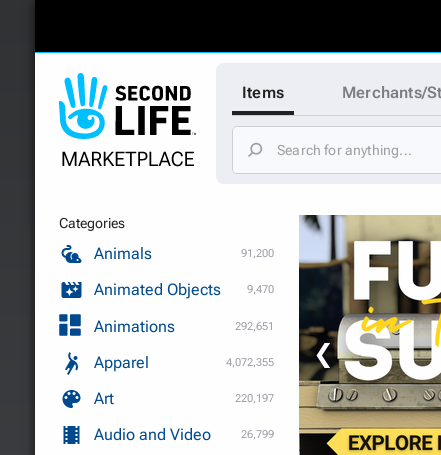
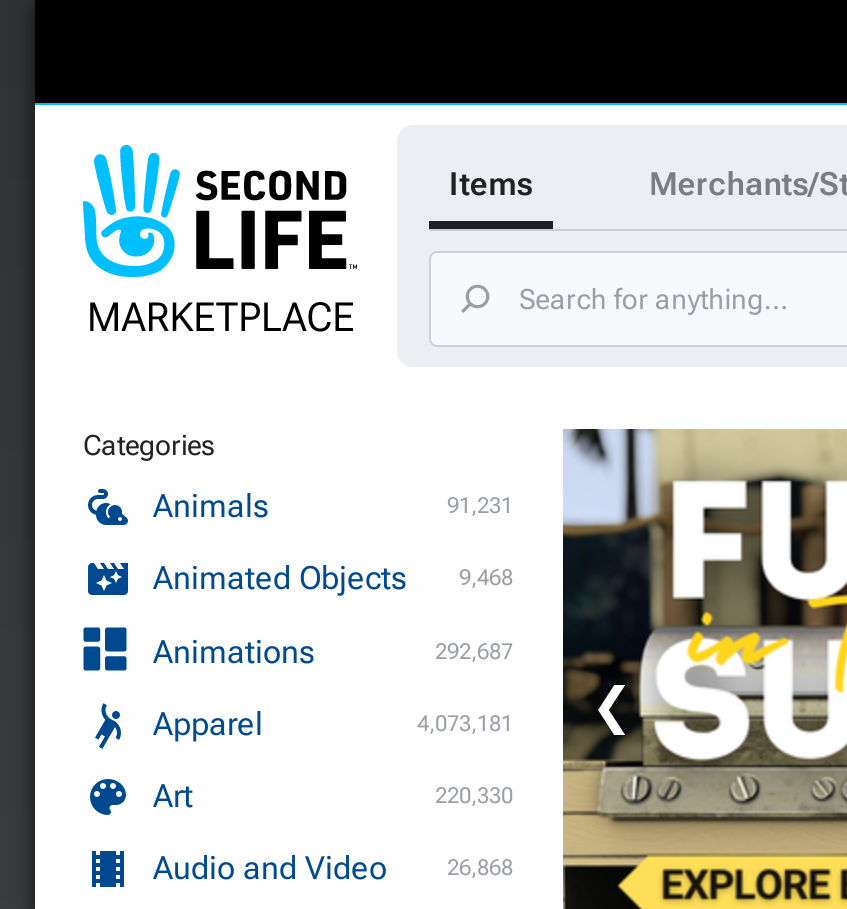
- 91,200
+ 91,231

- Animated Objects 9,470
+ Animated Objects 9,468

- 292,651
+ 292,687

- 4,072,355
+ 4,073,181

- 220,197
+ 220,330

- 26,799
+ 26,868
